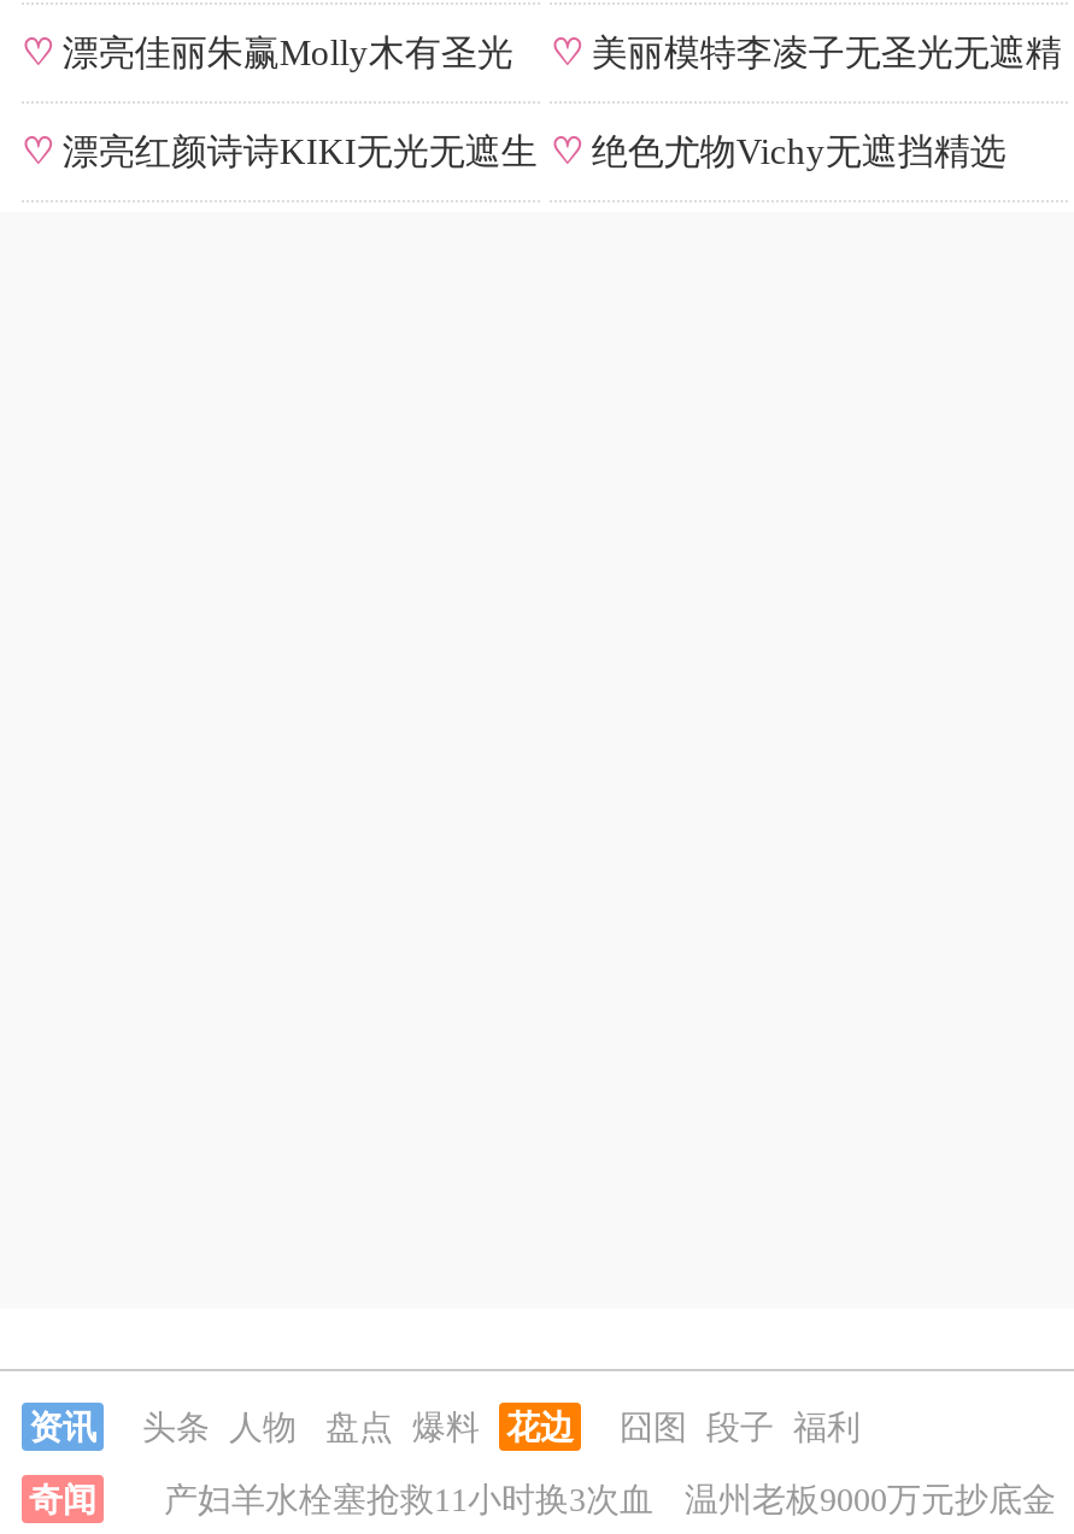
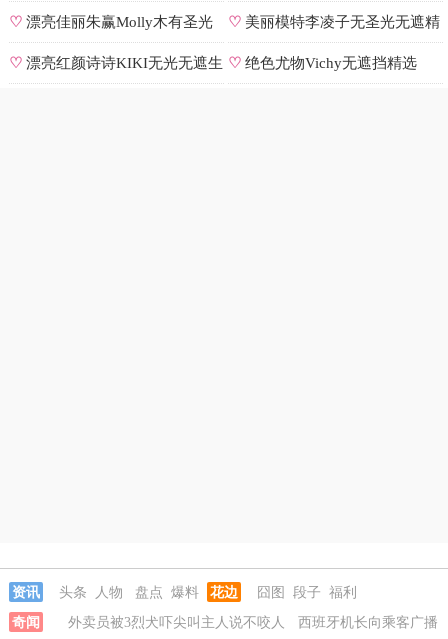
- 产妇羊水栓塞抢救11小时换3次血
- 温州老板9000万元抄底金
+ 外卖员被3烈犬吓尖叫主人说不咬人
+ 西班牙机长向乘客广播
